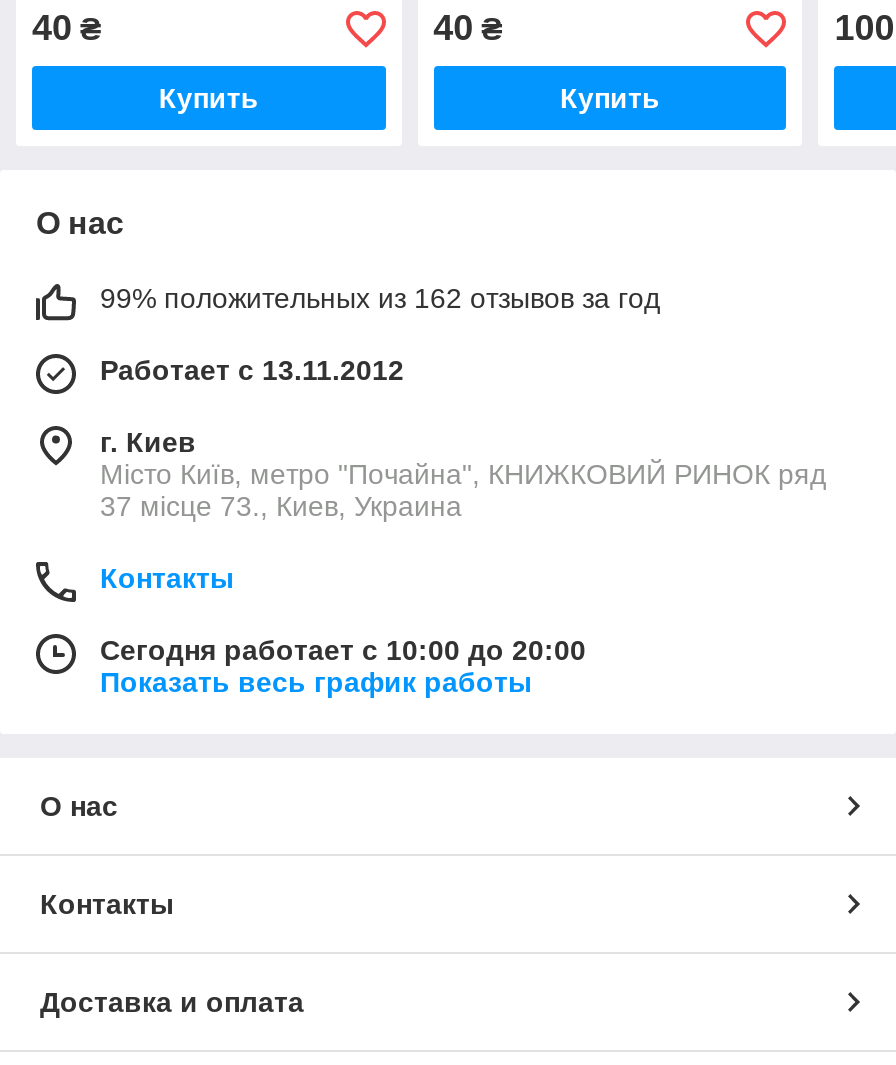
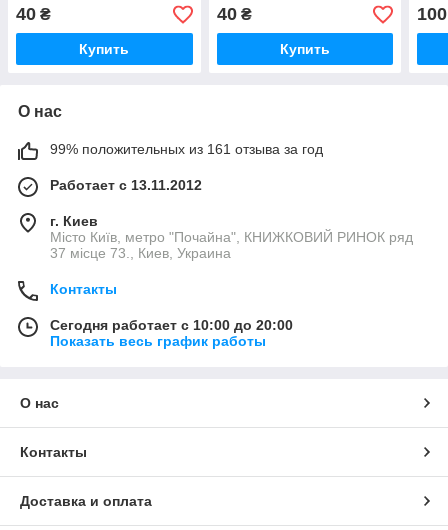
- 99% положительных из 162 отзывов за год
+ 99% положительных из 161 отзыва за год
